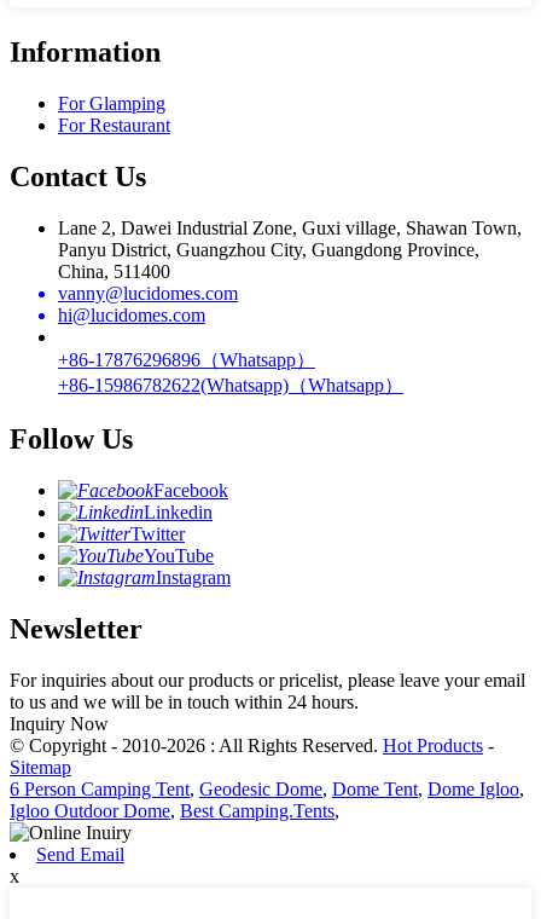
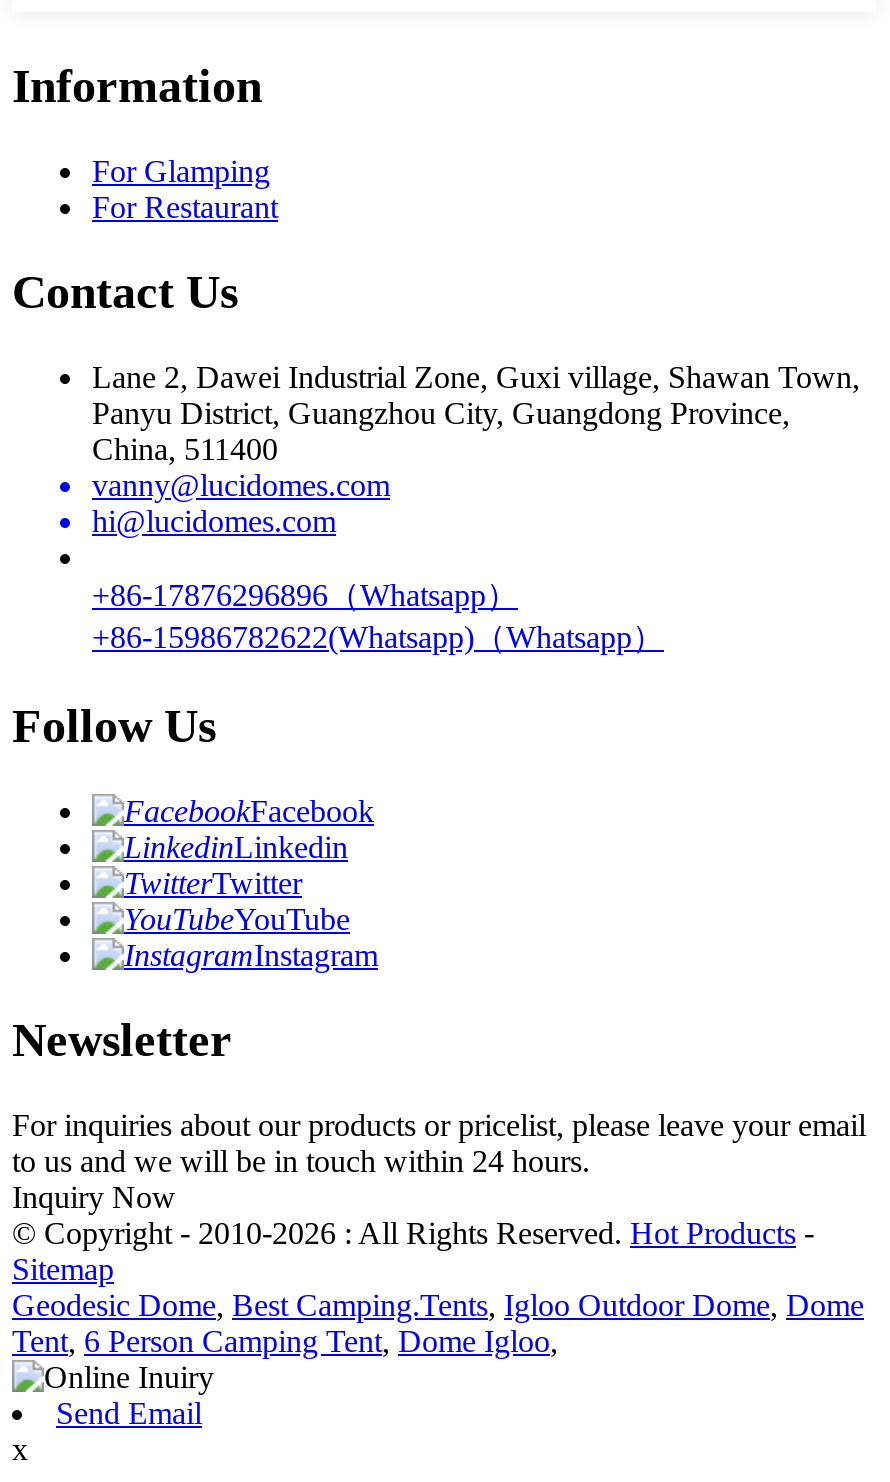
- 6 Person Camping Tent, Geodesic Dome, Dome Tent, Dome Igloo,
- Igloo Outdoor Dome, Best Camping.Tents,
+ Geodesic Dome, Best Camping.Tents, Igloo Outdoor Dome, Dome
+ Tent, 6 Person Camping Tent, Dome Igloo,
